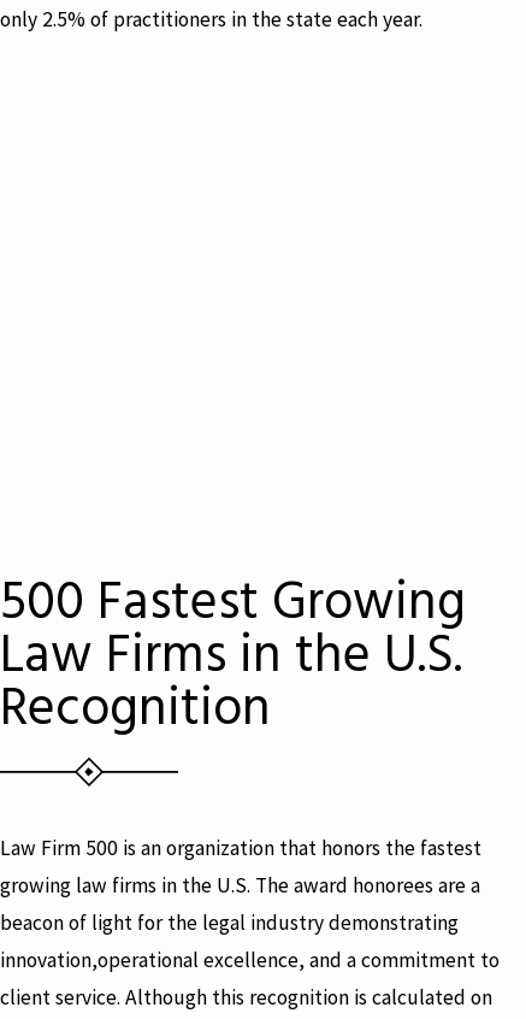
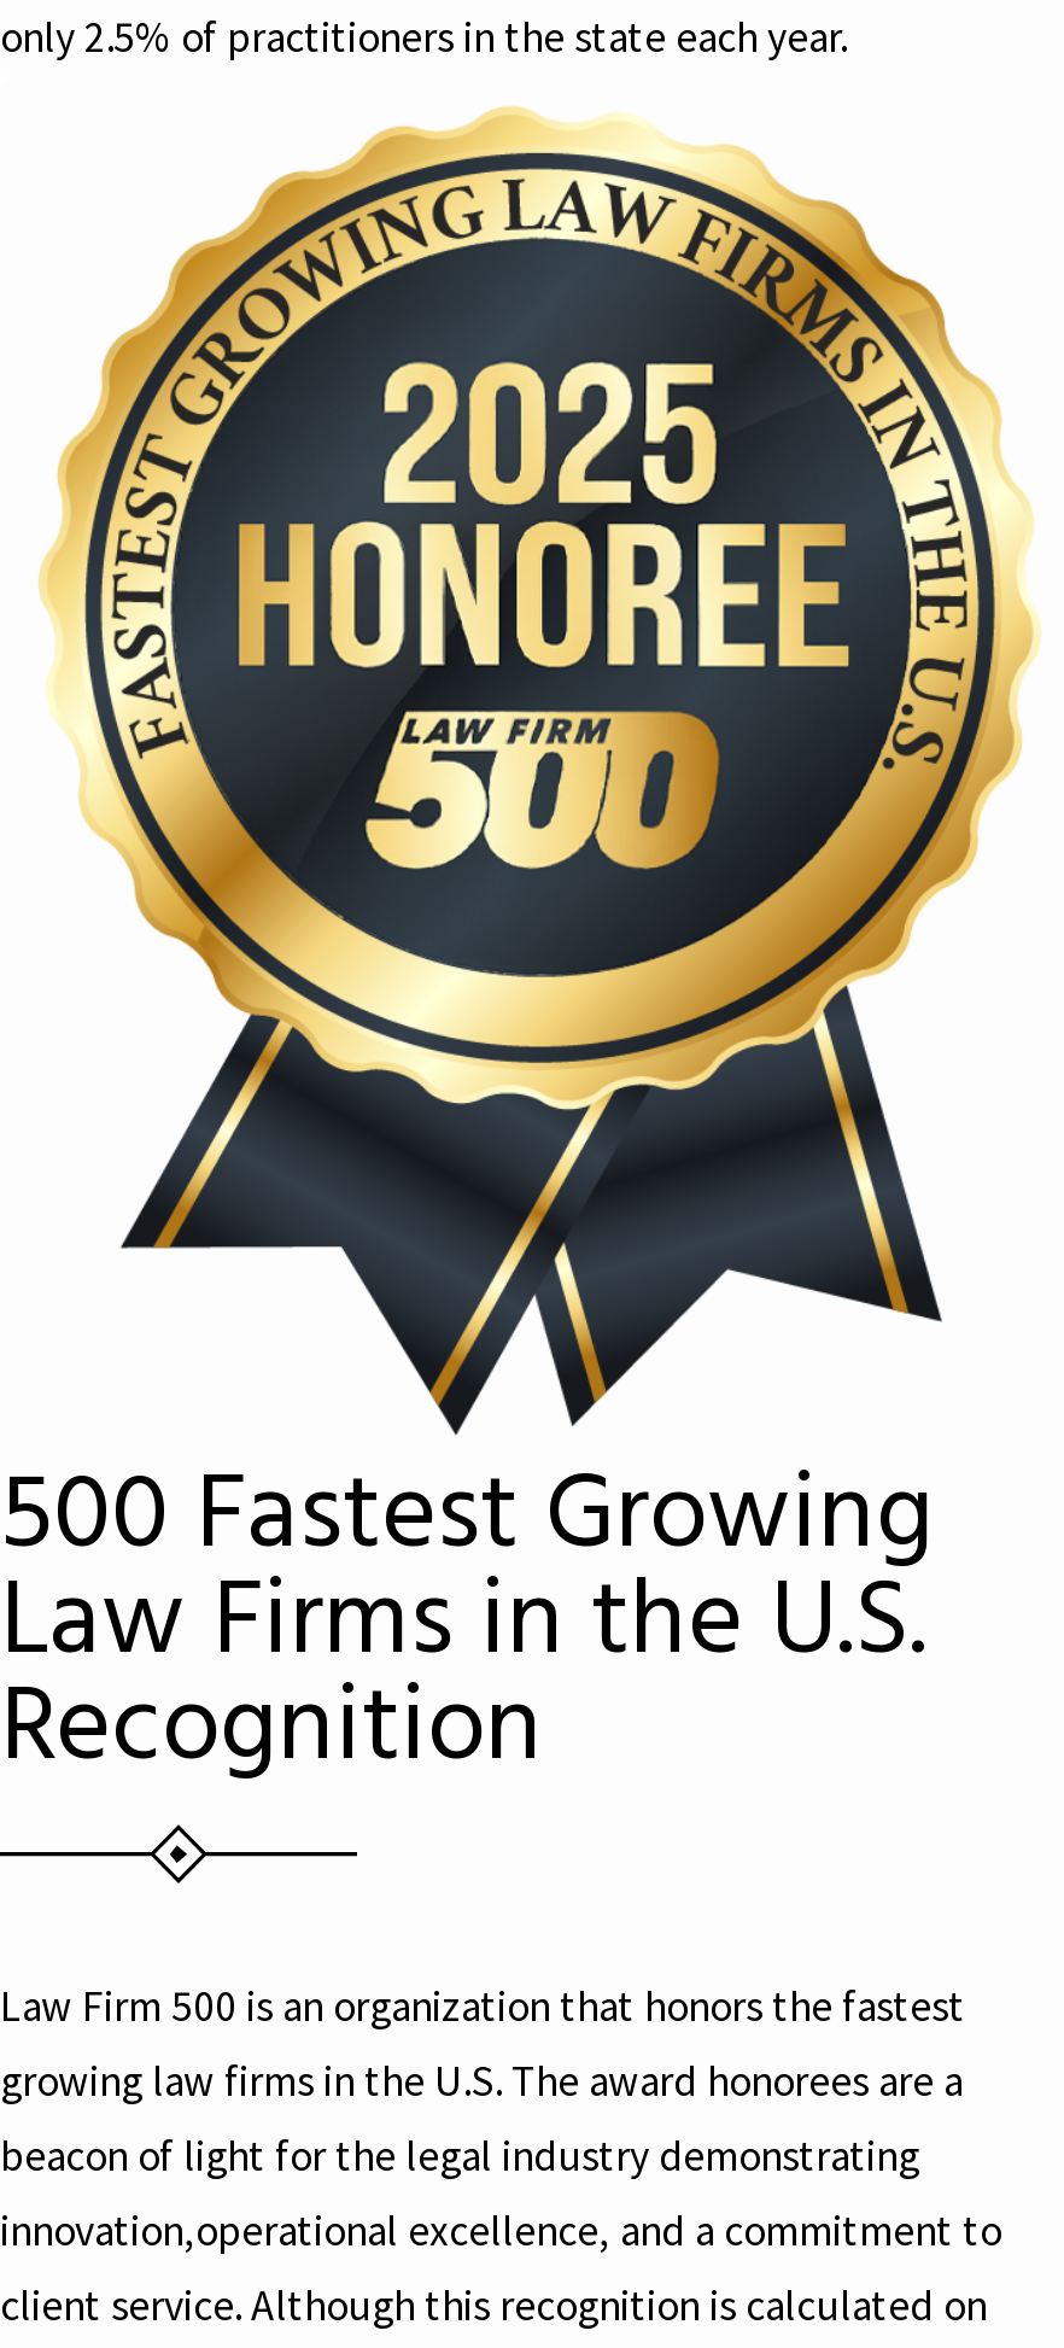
+ [image]
